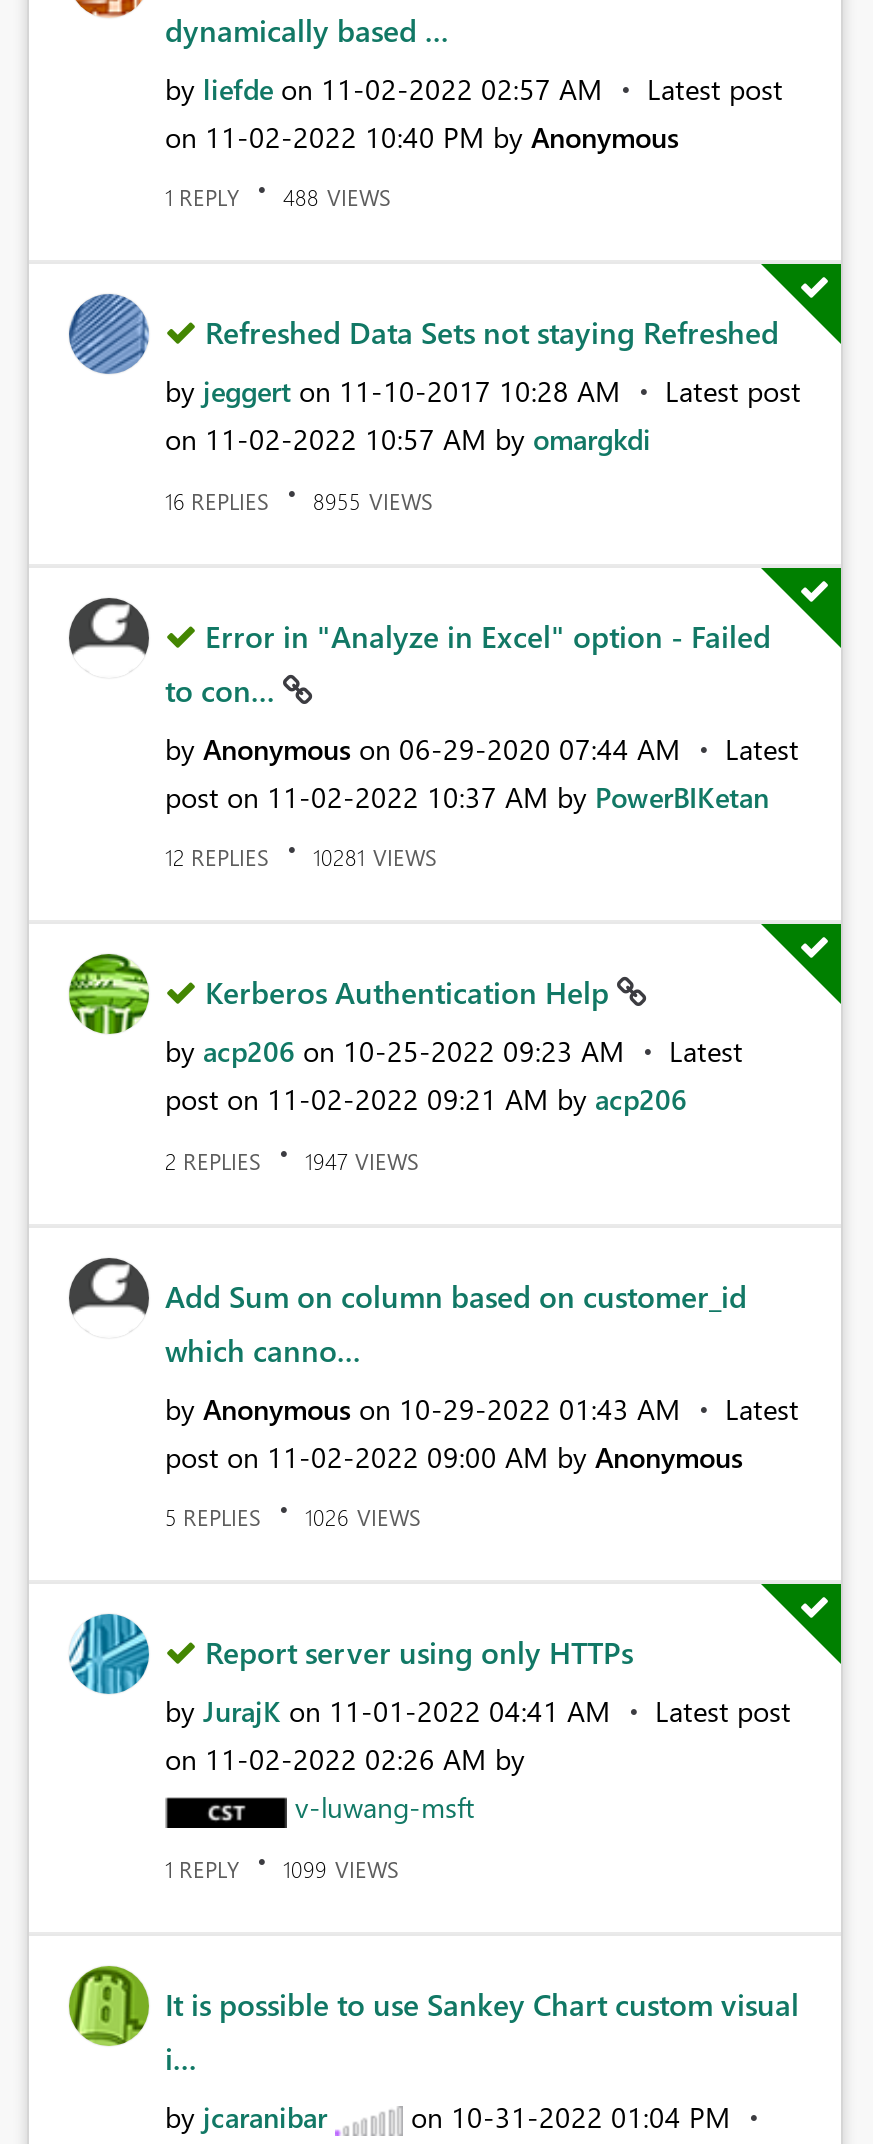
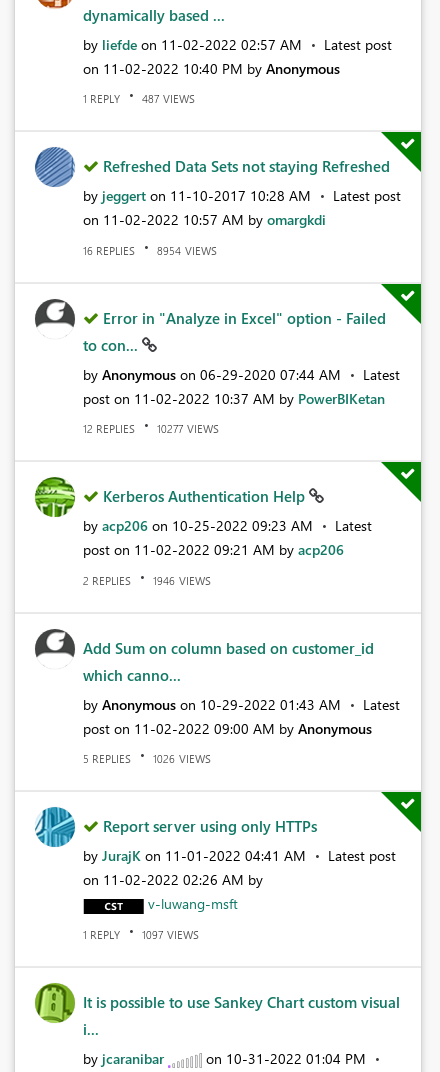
- 1 REPLY 488 VIEWS
+ 1 REPLY 487 VIEWS

- 16 REPLIES 8955 VIEWS
+ 16 REPLIES 8954 VIEWS

- 12 REPLIES 10281 VIEWS
+ 12 REPLIES 10277 VIEWS

- 2 REPLIES 1947 VIEWS
+ 2 REPLIES 1946 VIEWS

- 1 REPLY 1099 VIEWS
+ 1 REPLY 1097 VIEWS
